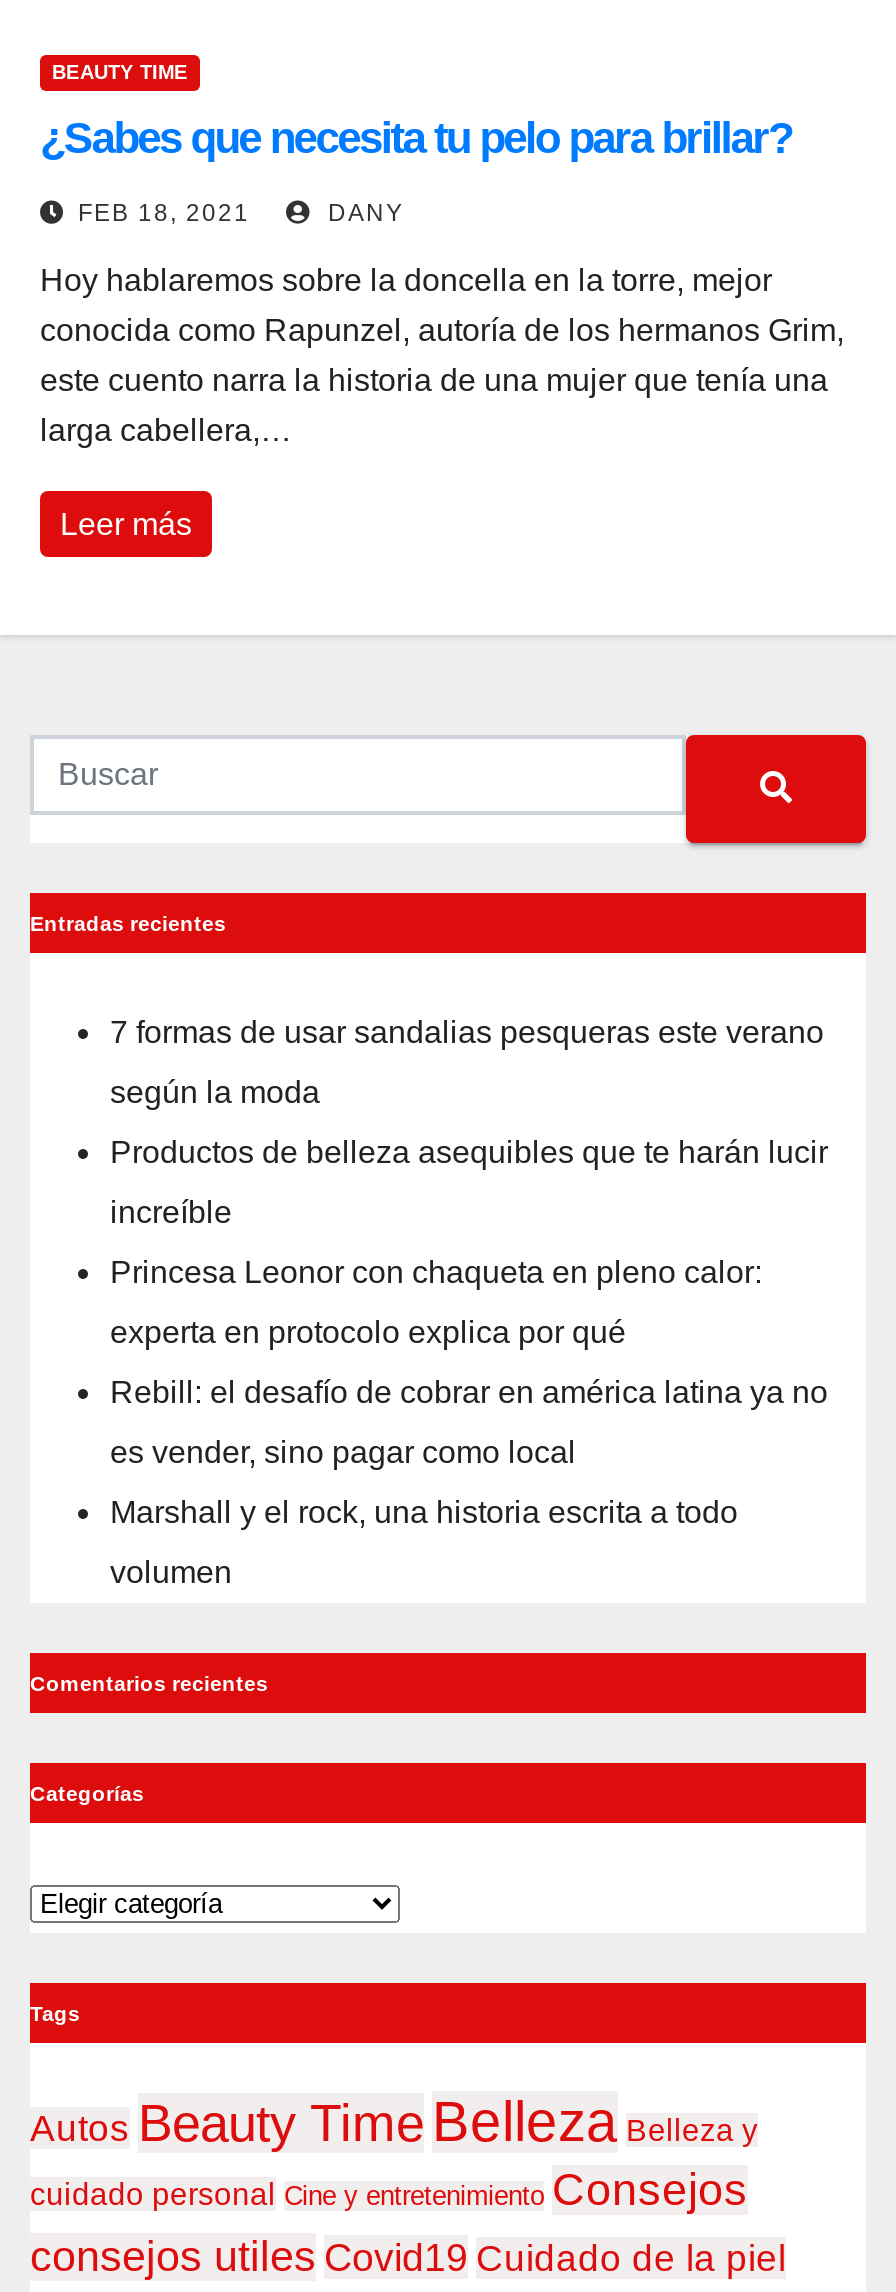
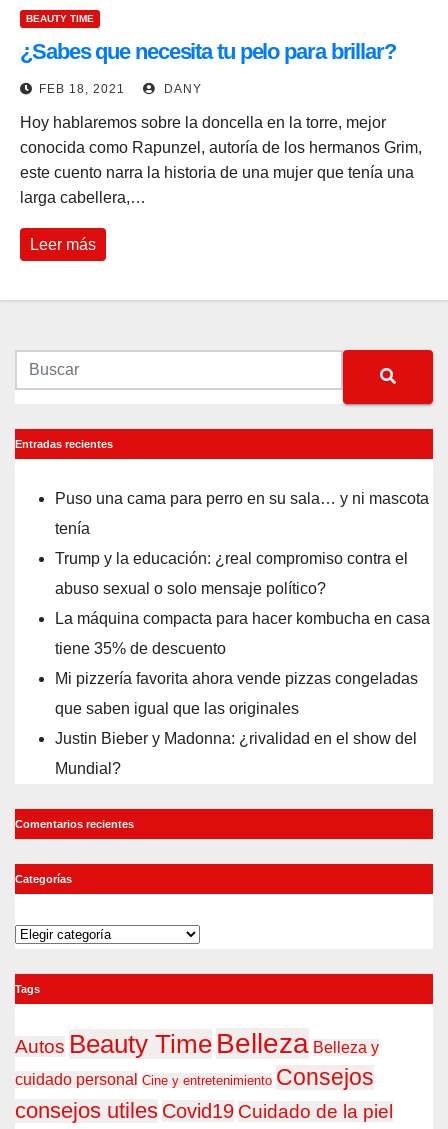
- 7 formas de usar sandalias pesqueras este verano
+ Puso una cama para perro en su sala… y ni mascota

- según la moda
+ tenía

- Productos de belleza asequibles que te harán lucir
+ Trump y la educación: ¿real compromiso contra el

- increíble
+ abuso sexual o solo mensaje político?

- Princesa Leonor con chaqueta en pleno calor:
+ La máquina compacta para hacer kombucha en casa

- experta en protocolo explica por qué
+ tiene 35% de descuento

- Rebill: el desafío de cobrar en américa latina ya no
+ Mi pizzería favorita ahora vende pizzas congeladas

- es vender, sino pagar como local
+ que saben igual que las originales

- Marshall y el rock, una historia escrita a todo
+ Justin Bieber y Madonna: ¿rivalidad en el show del

- volumen
+ Mundial?
